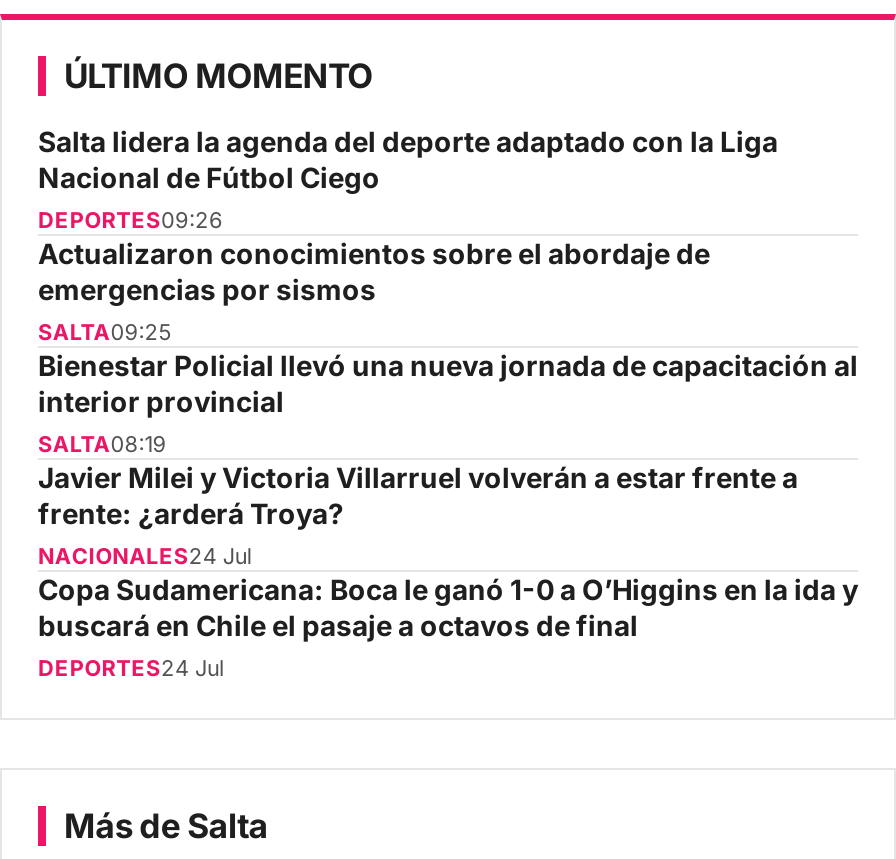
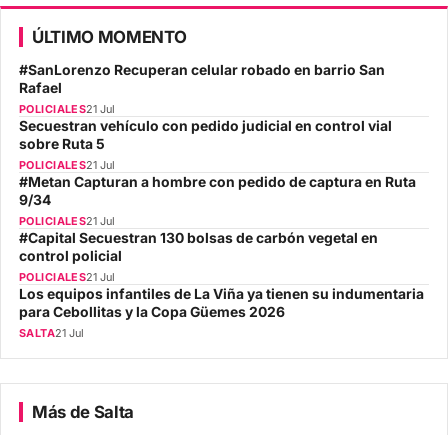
- Salta lidera la agenda del deporte adaptado con la Liga
- Nacional de Fútbol Ciego
- DEPORTES09:26
- Actualizaron conocimientos sobre el abordaje de
- emergencias por sismos
- SALTA09:25
- Bienestar Policial llevó una nueva jornada de capacitación al
- interior provincial
- SALTA08:19
- Javier Milei y Victoria Villarruel volverán a estar frente a
- frente: ¿arderá Troya?
- NACIONALES24 Jul
- Copa Sudamericana: Boca le ganó 1-0 a O’Higgins en la ida y
- buscará en Chile el pasaje a octavos de final
- DEPORTES24 Jul
+ #SanLorenzo Recuperan celular robado en barrio San
+ Rafael
+ POLICIALES21 Jul
+ Secuestran vehículo con pedido judicial en control vial
+ sobre Ruta 5
+ POLICIALES21 Jul
+ #Metan Capturan a hombre con pedido de captura en Ruta
+ 9/34
+ POLICIALES21 Jul
+ #Capital Secuestran 130 bolsas de carbón vegetal en
+ control policial
+ POLICIALES21 Jul
+ Los equipos infantiles de La Viña ya tienen su indumentaria
+ para Cebollitas y la Copa Güemes 2026
+ SALTA21 Jul
